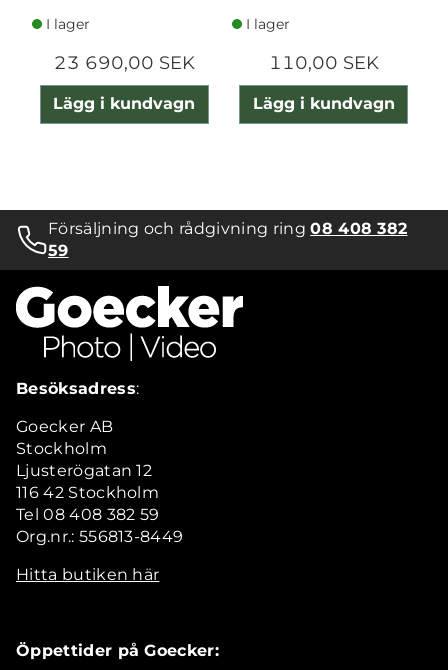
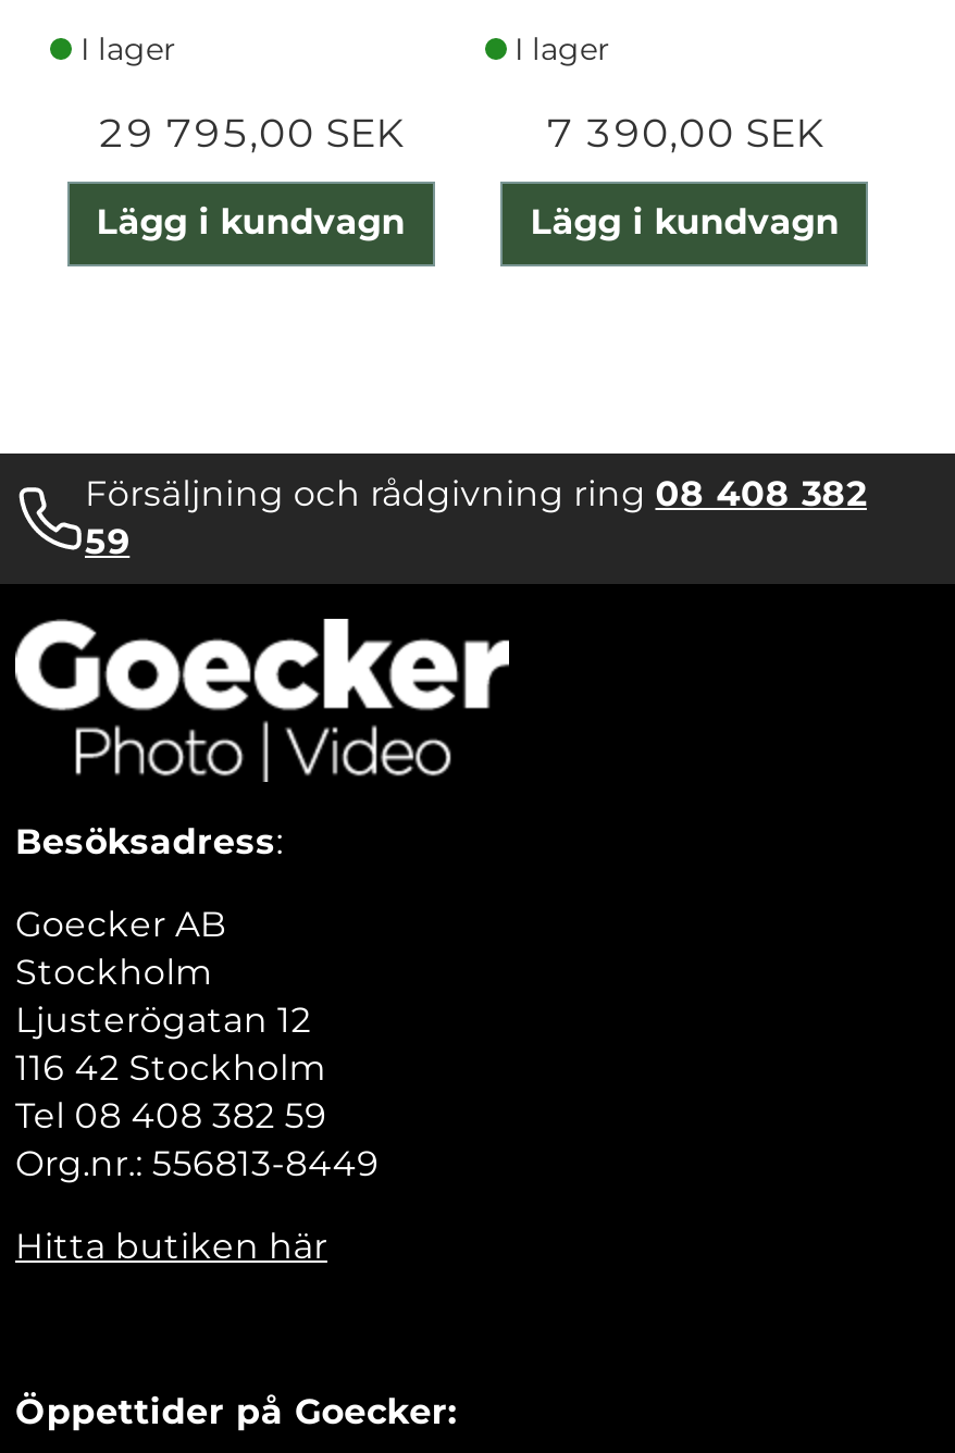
- 23 690,00 SEK
+ 29 795,00 SEK

- 110,00 SEK
+ 7 390,00 SEK
